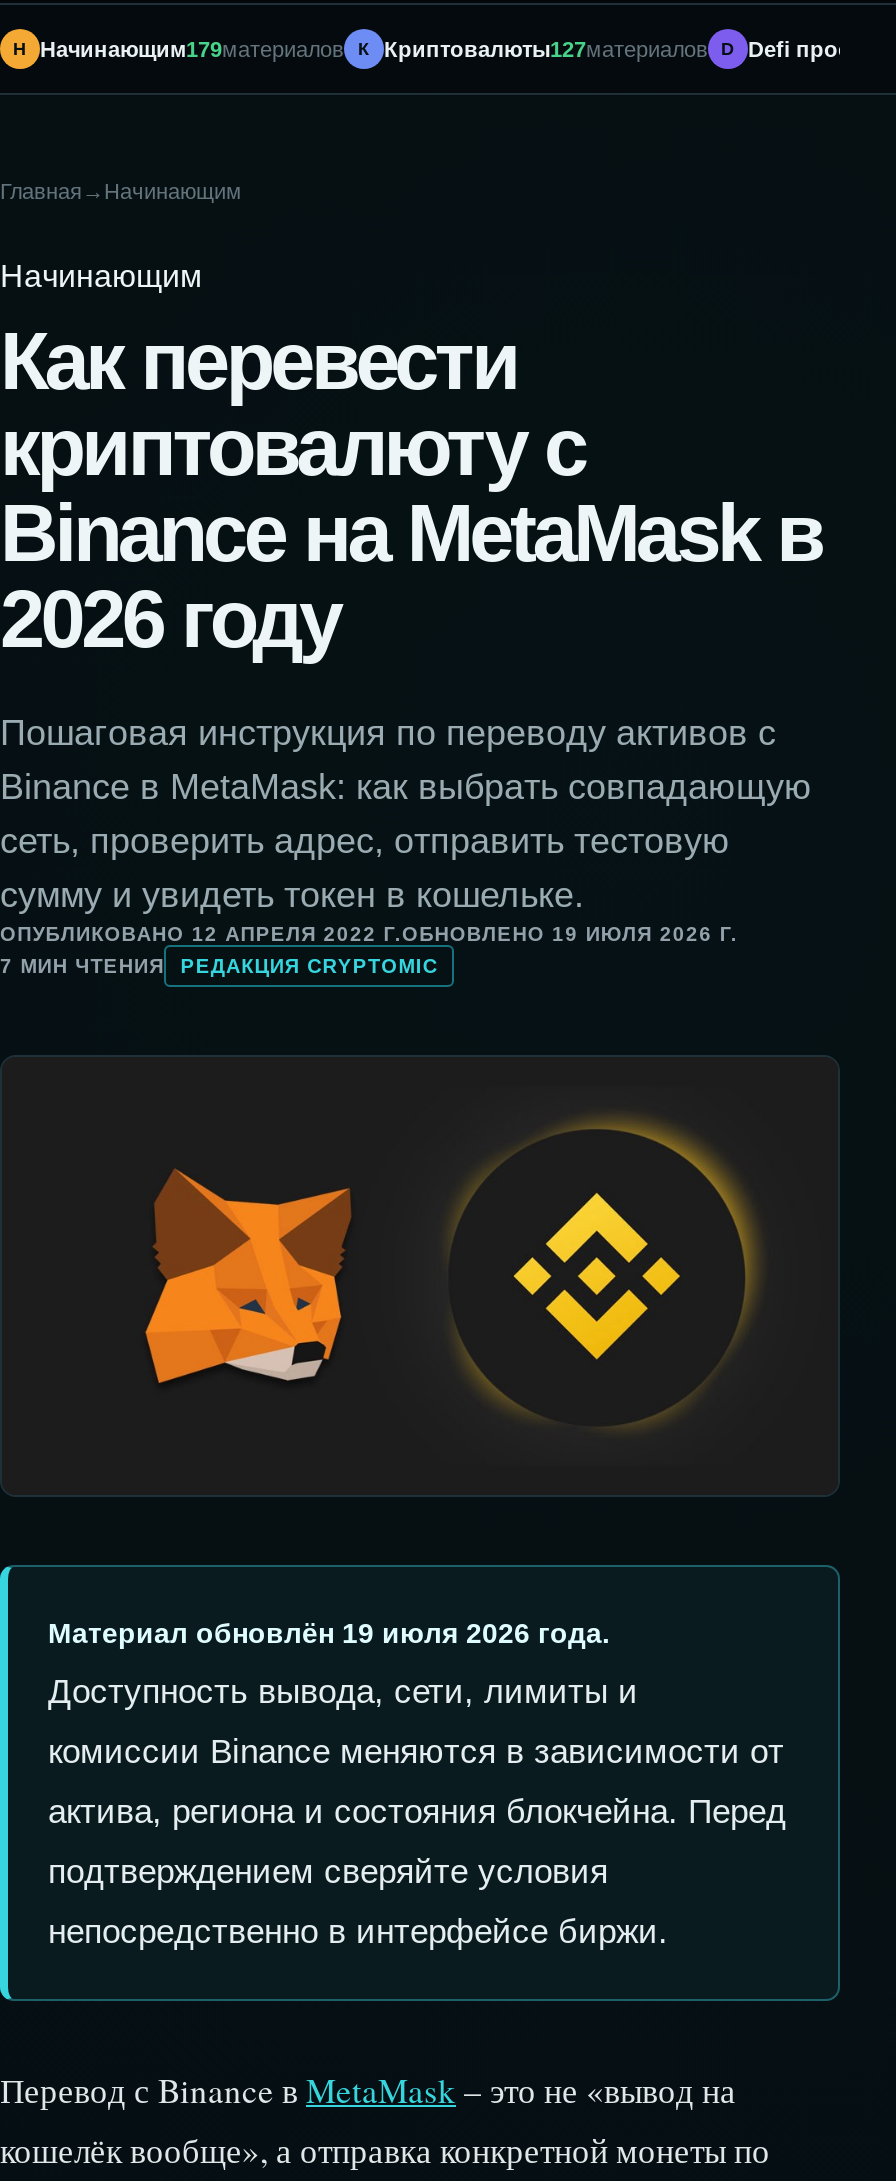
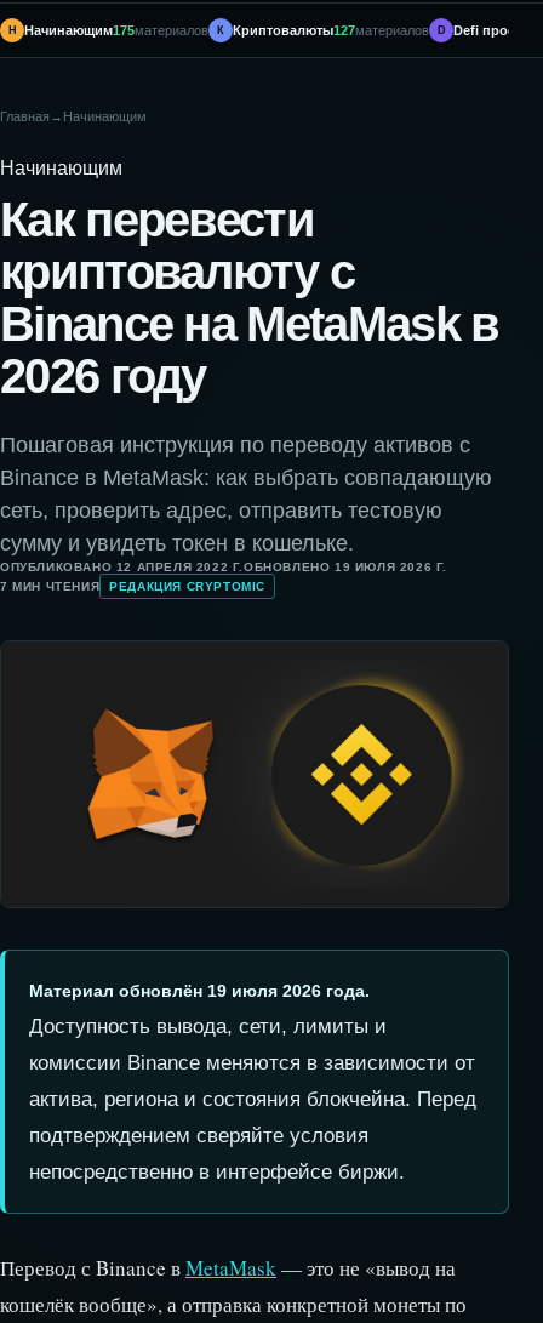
- Начинающим179материалов
+ Начинающим175материалов

- Перевод с Binance в MetaMask – это не «вывод на
+ Перевод с Binance в MetaMask — это не «вывод на
